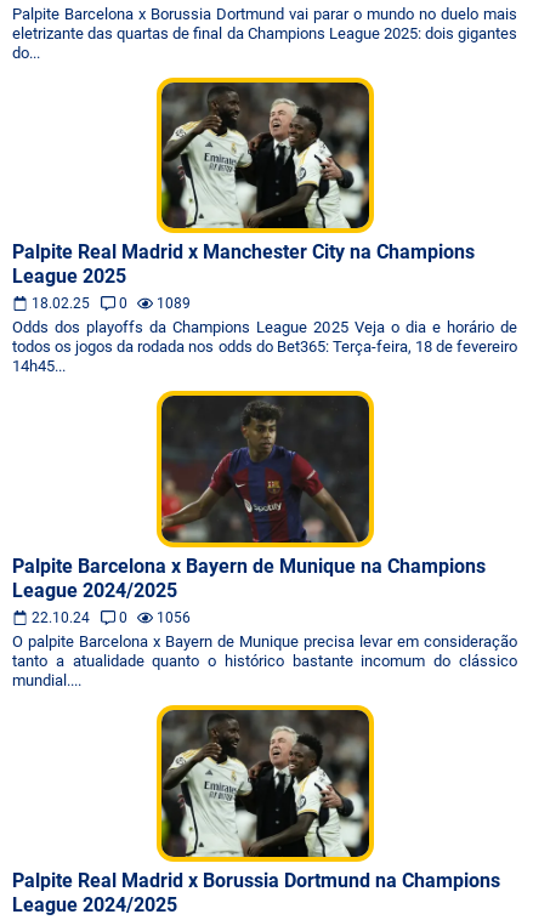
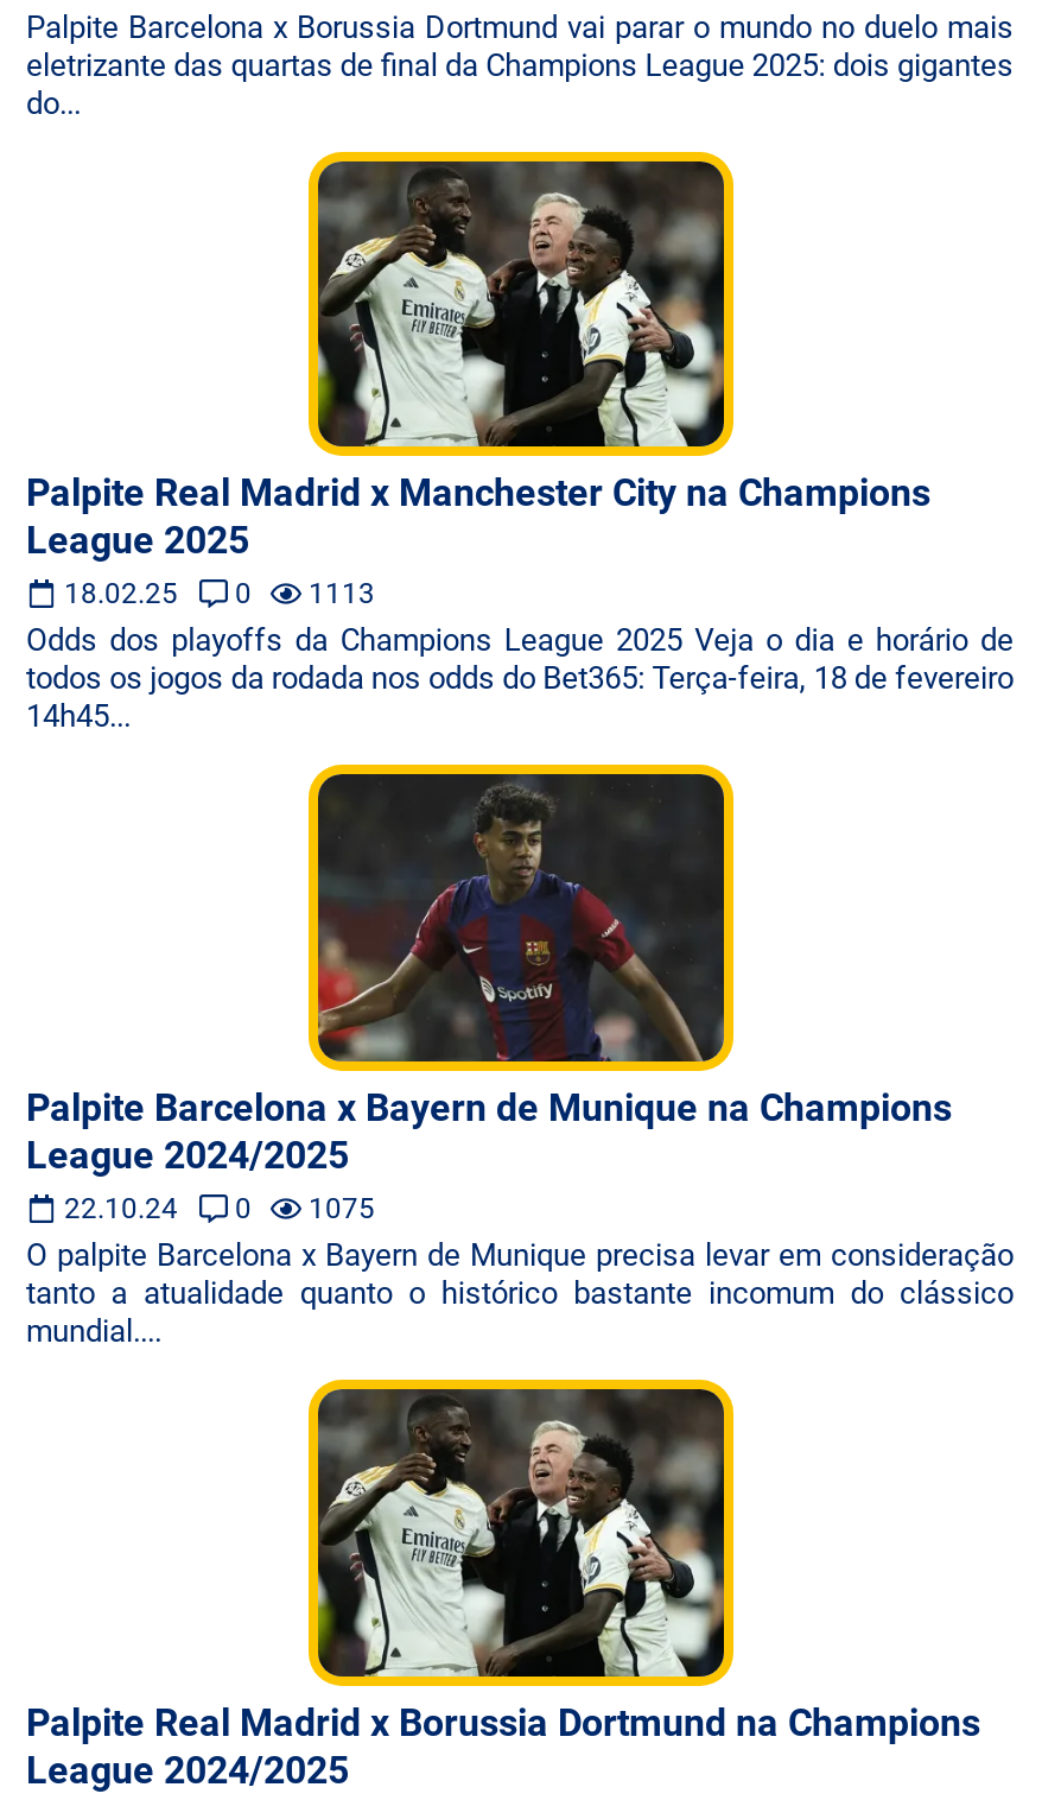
- 18.02.25 0 1089
+ 18.02.25 0 1113

- 22.10.24 0 1056
+ 22.10.24 0 1075
